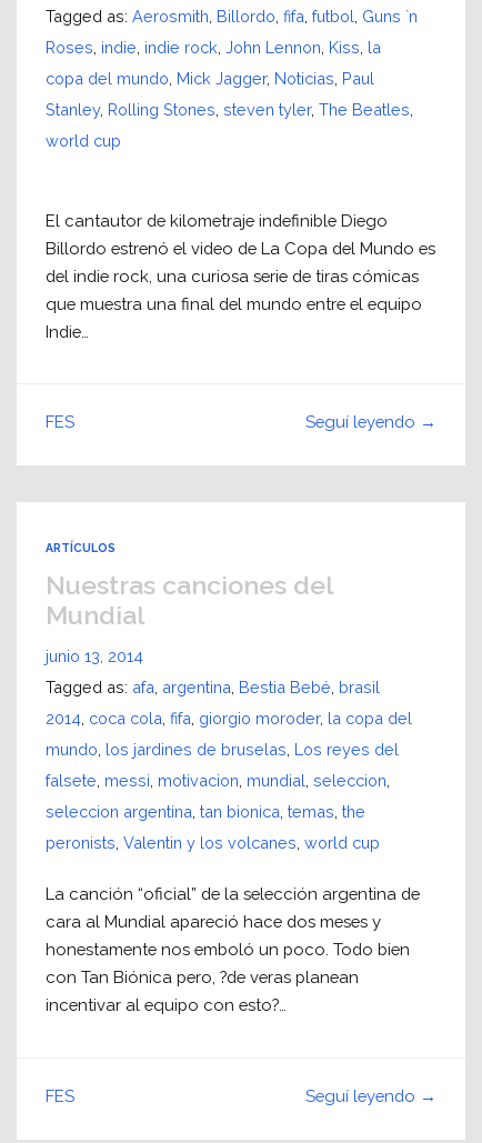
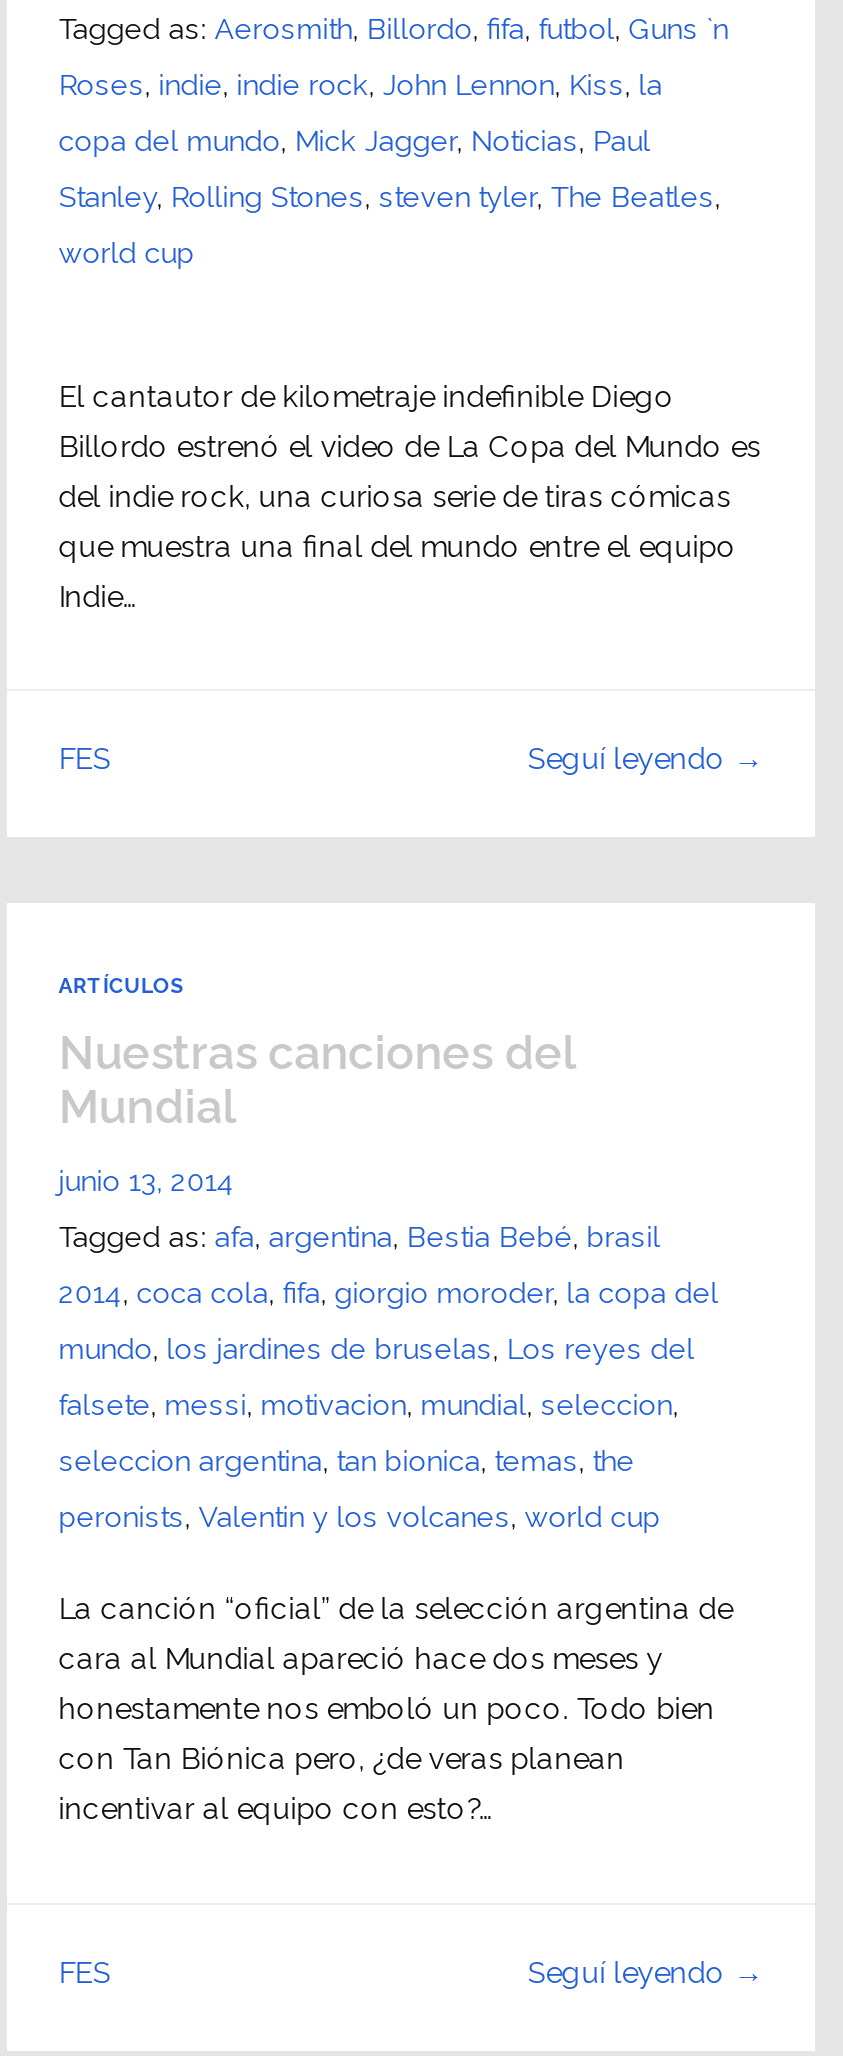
- con Tan Biónica pero, ?de veras planean
+ con Tan Biónica pero, ¿de veras planean
